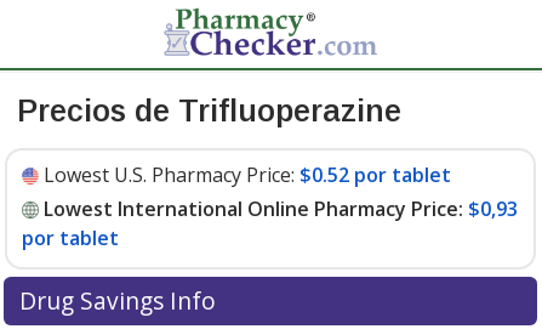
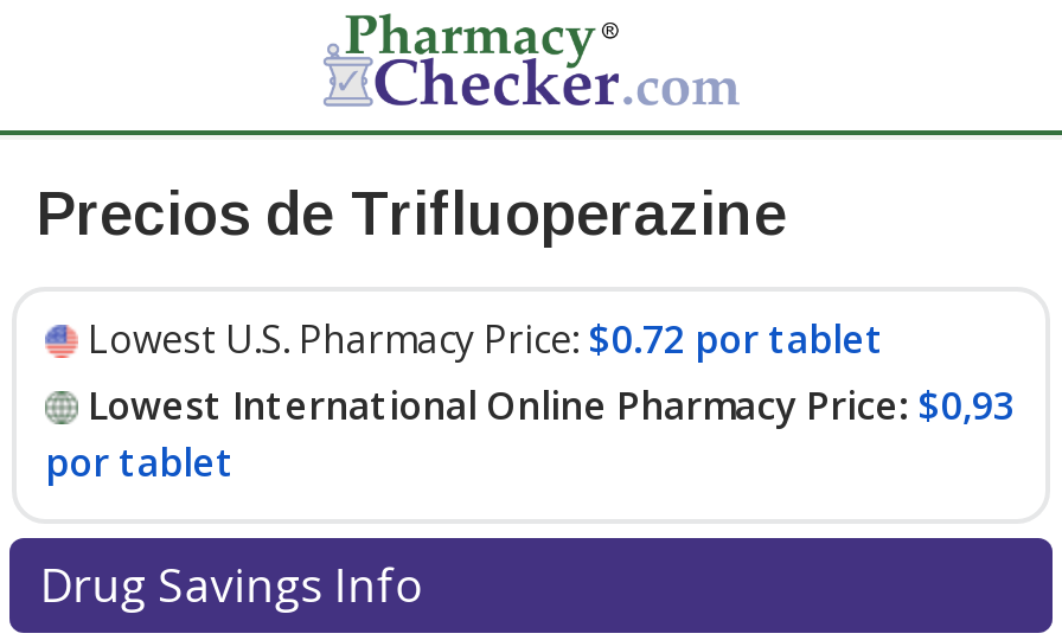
- Lowest U.S. Pharmacy Price: $0.52 por tablet
+ Lowest U.S. Pharmacy Price: $0.72 por tablet
